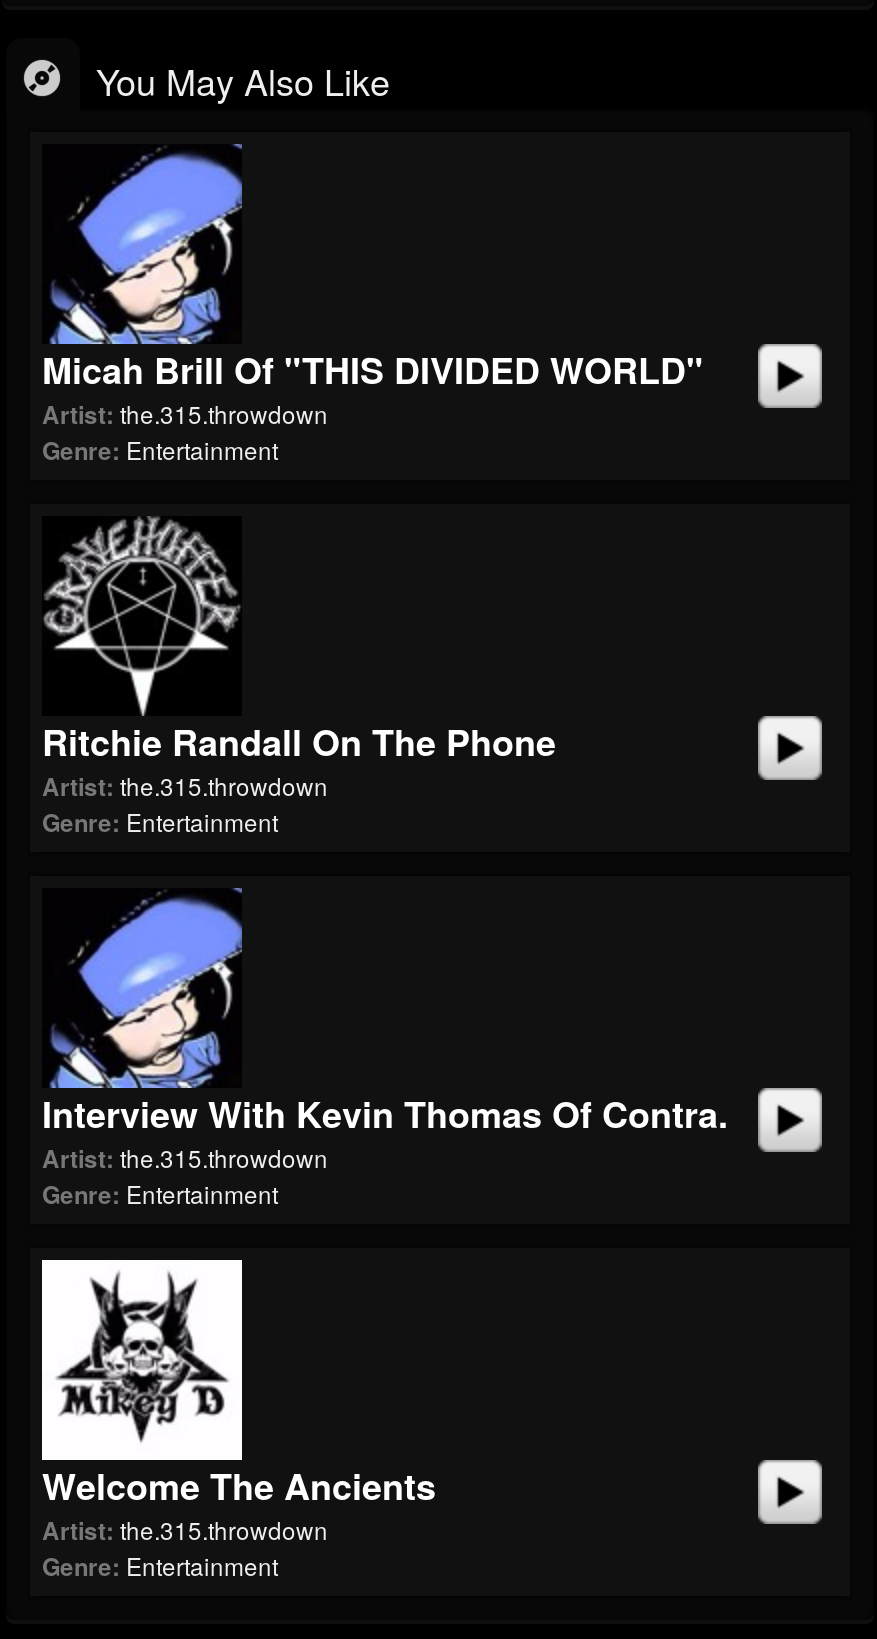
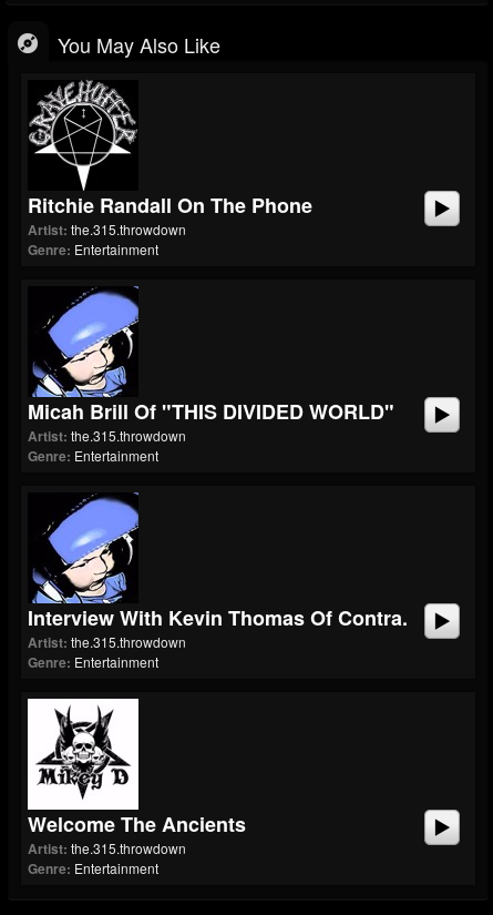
moved down: [image] | Micah Brill Of "THIS DIVIDED WORLD"

moved up: [image] | Ritchie Randall On The Phone
